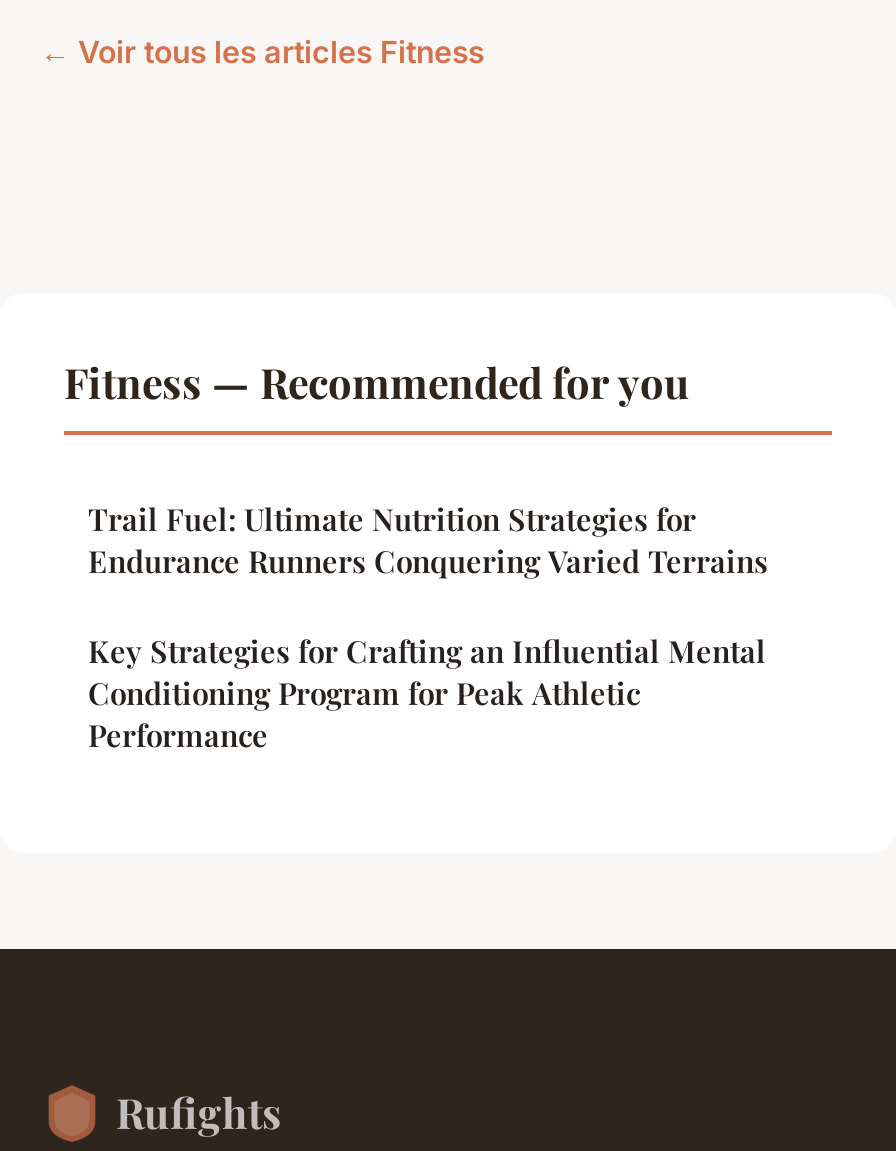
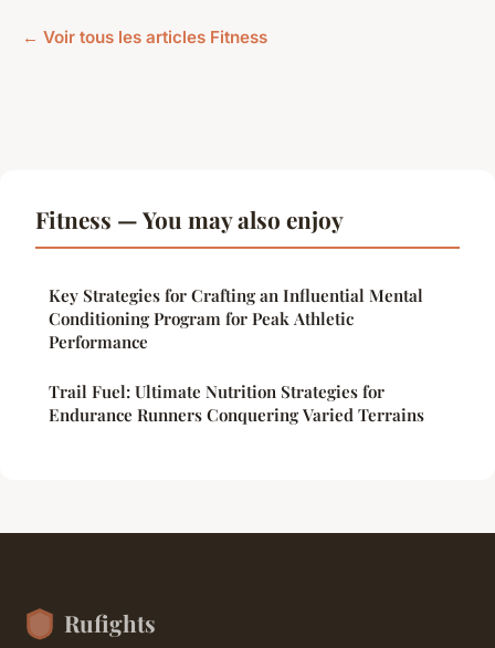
- Fitness — Recommended for you
+ Fitness — You may also enjoy

moved down: Trail Fuel: Ultimate Nutrition Strategies for | Endurance Runners Conquering Varied Terrains

moved up: Key Strategies for Crafting an Influential Mental | Conditioning Program for Peak Athletic | Performance
